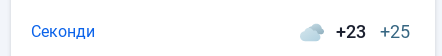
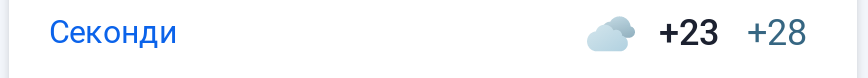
- +23 +25
+ +23 +28
